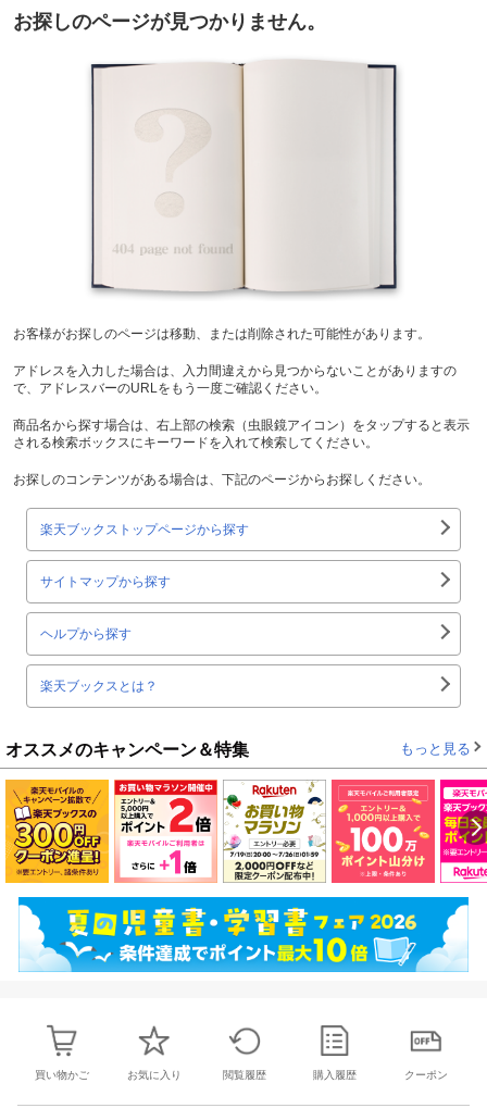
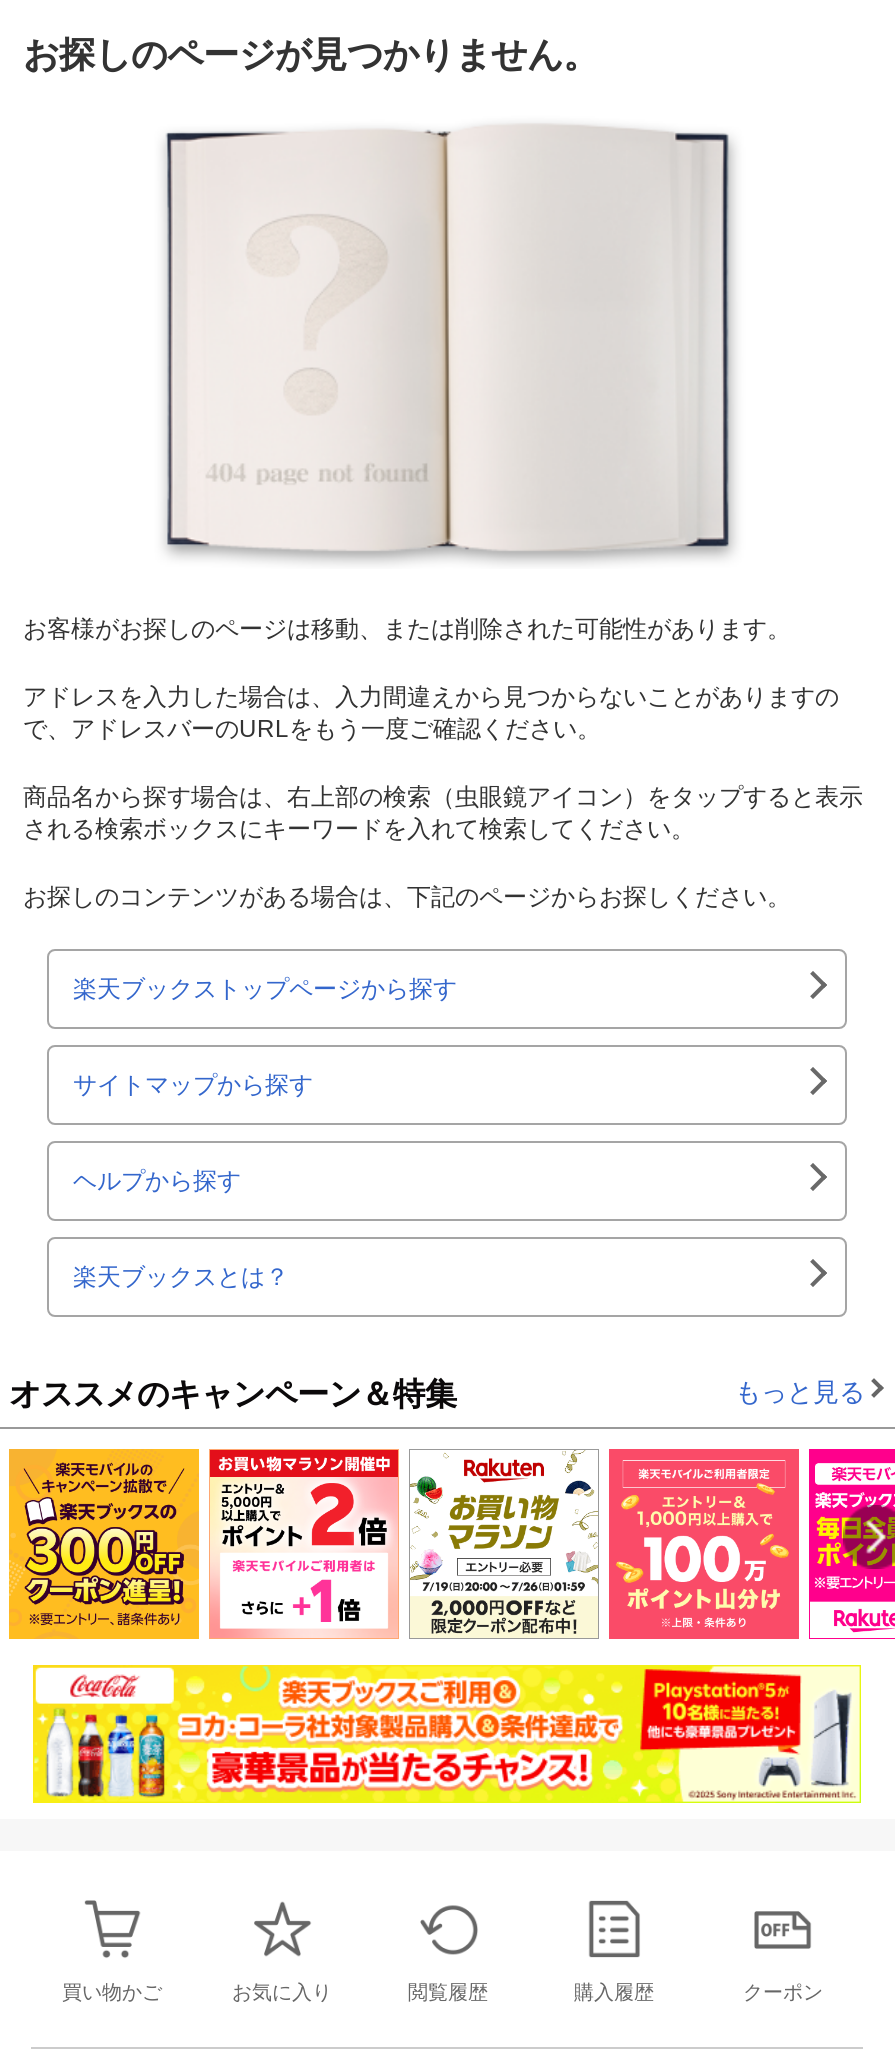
- [image]
+ [image]
